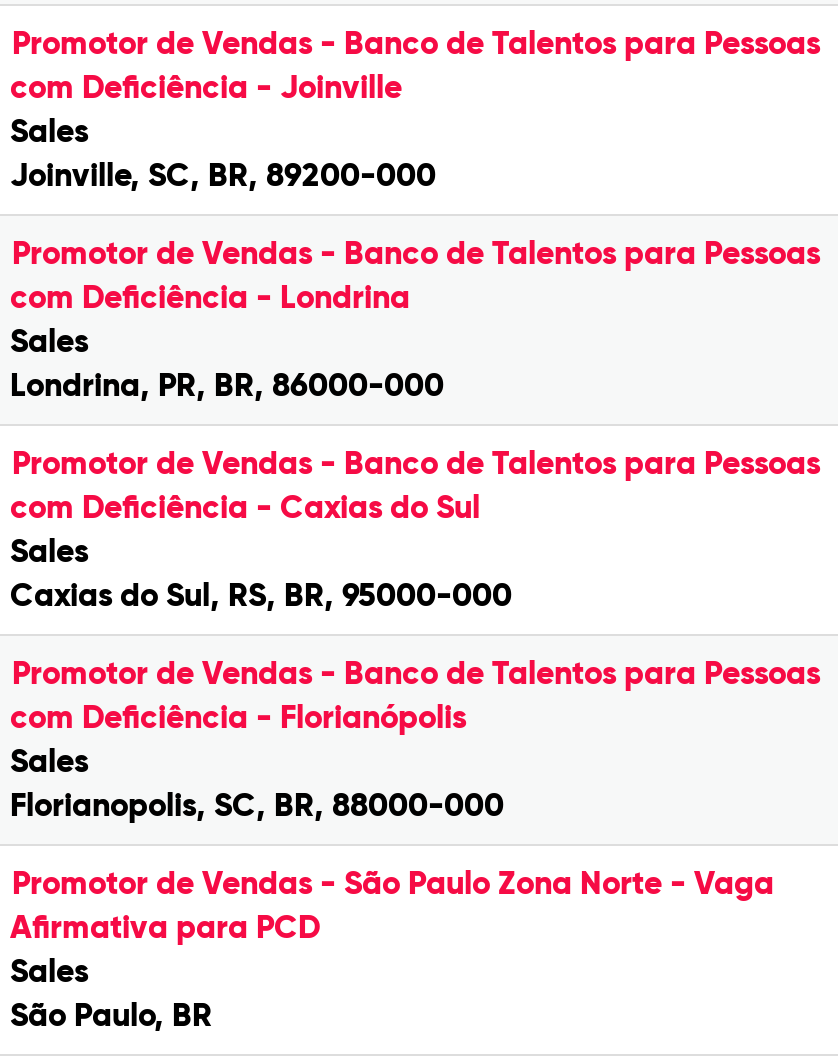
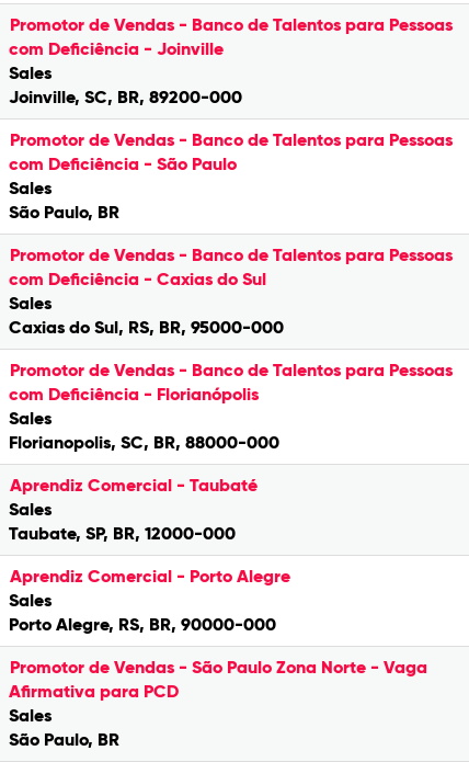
- com Deficiência - Londrina
+ com Deficiência - São Paulo

- Londrina, PR, BR, 86000-000
+ São Paulo, BR

+ Aprendiz Comercial - Taubaté
+ Sales
+ Taubate, SP, BR, 12000-000
+ Aprendiz Comercial - Porto Alegre
+ Sales
+ Porto Alegre, RS, BR, 90000-000
